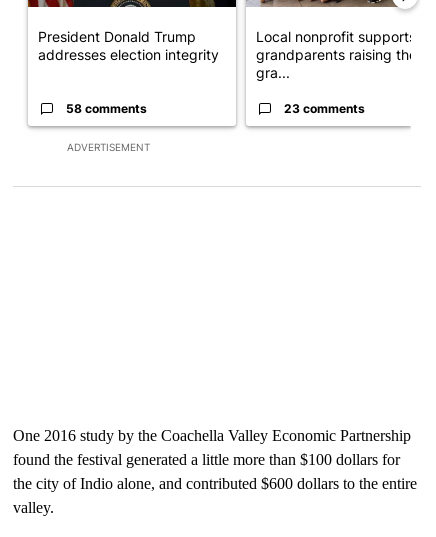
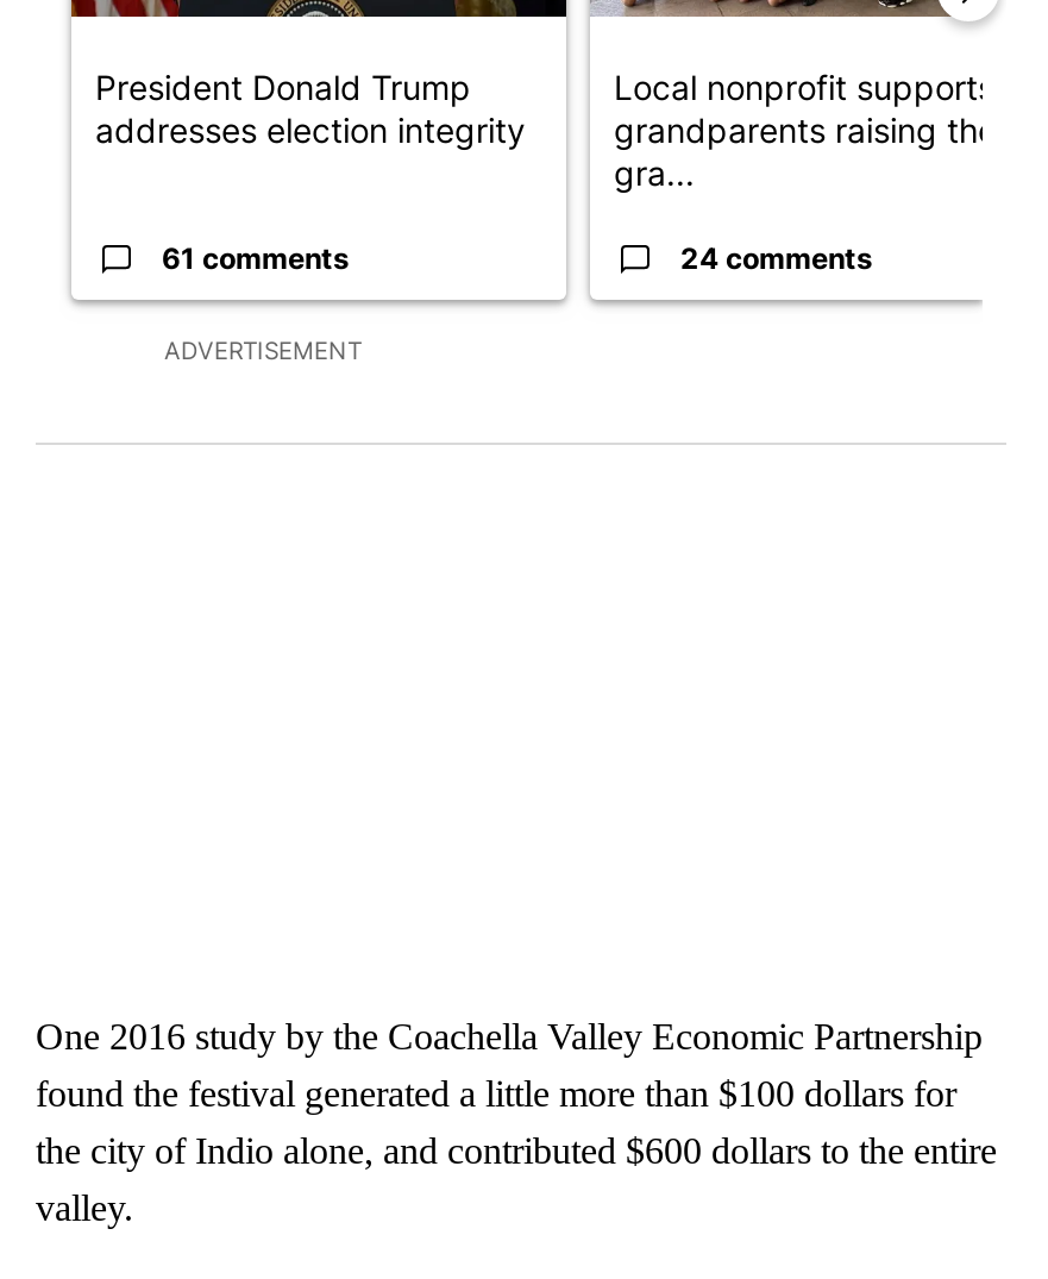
- 58 comments
+ 61 comments

- 23 comments
+ 24 comments
